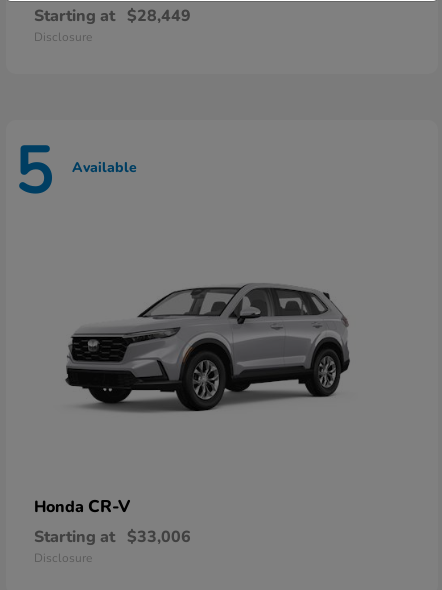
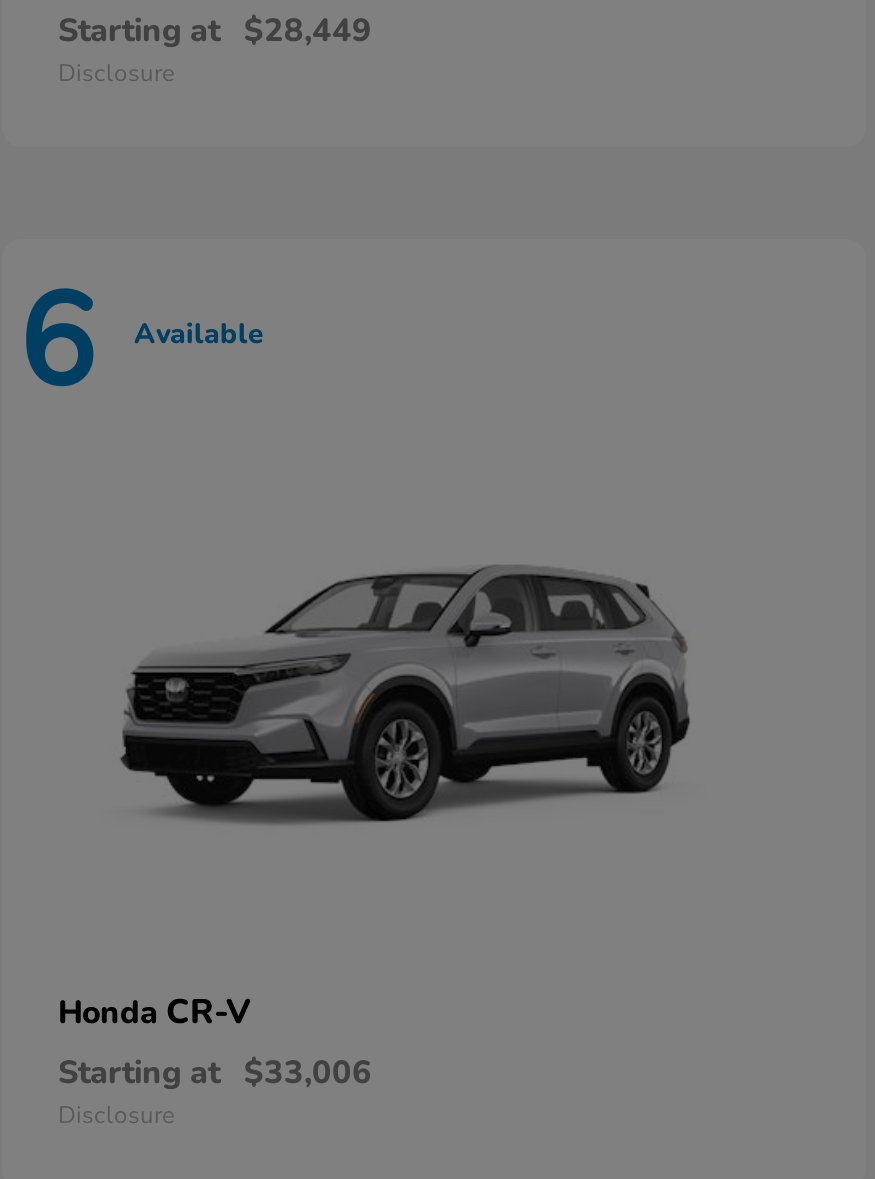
- 5 Available
+ 6 Available
